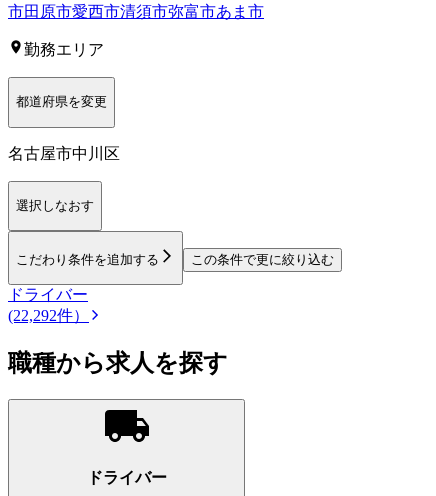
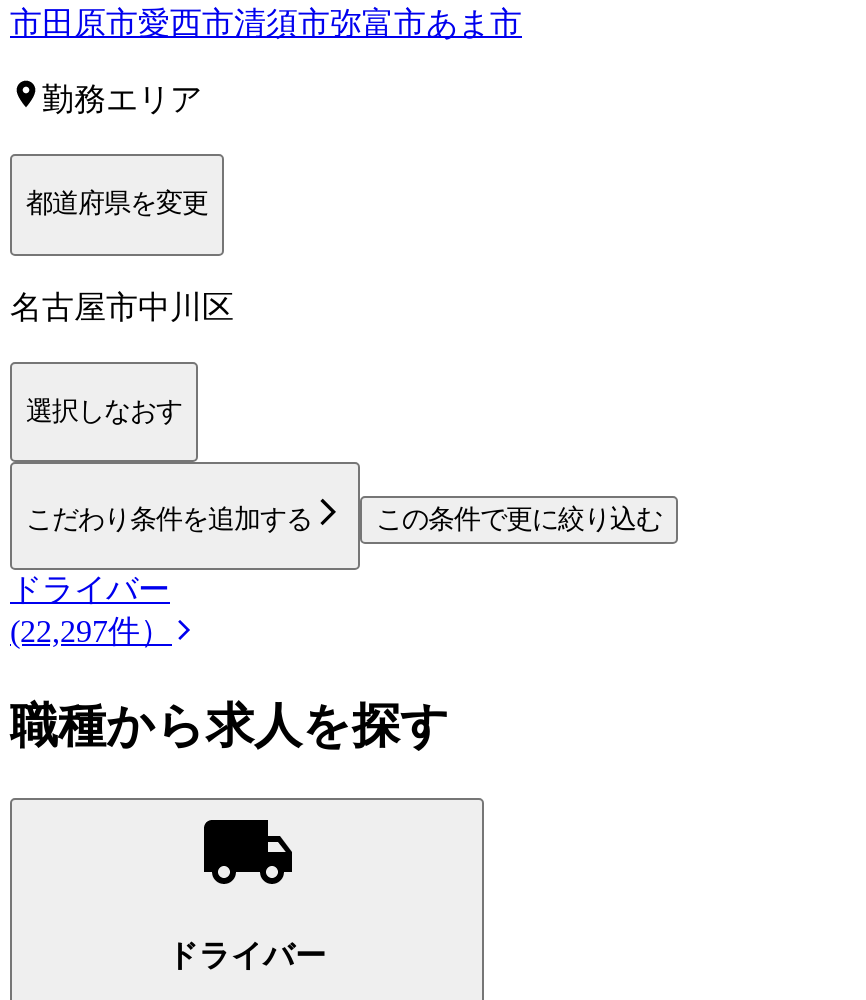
- (22,292件）
+ (22,297件）
